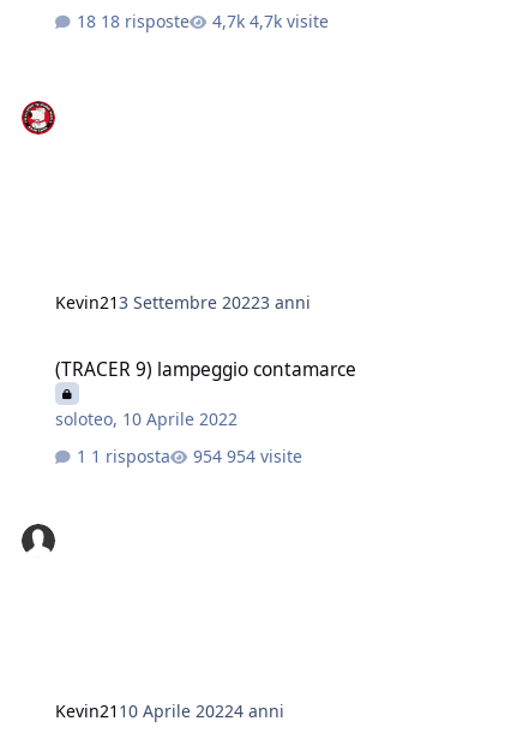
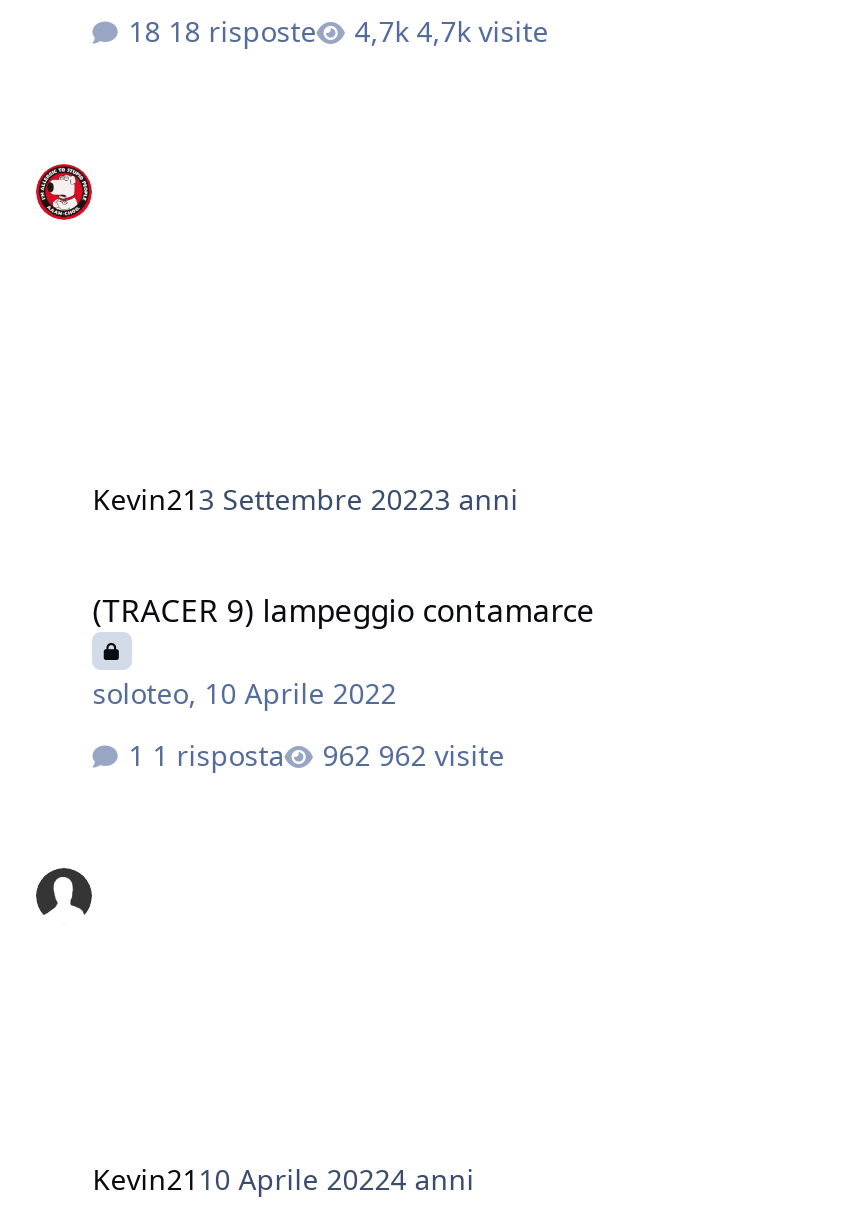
- 954 visite
+ 962 visite
